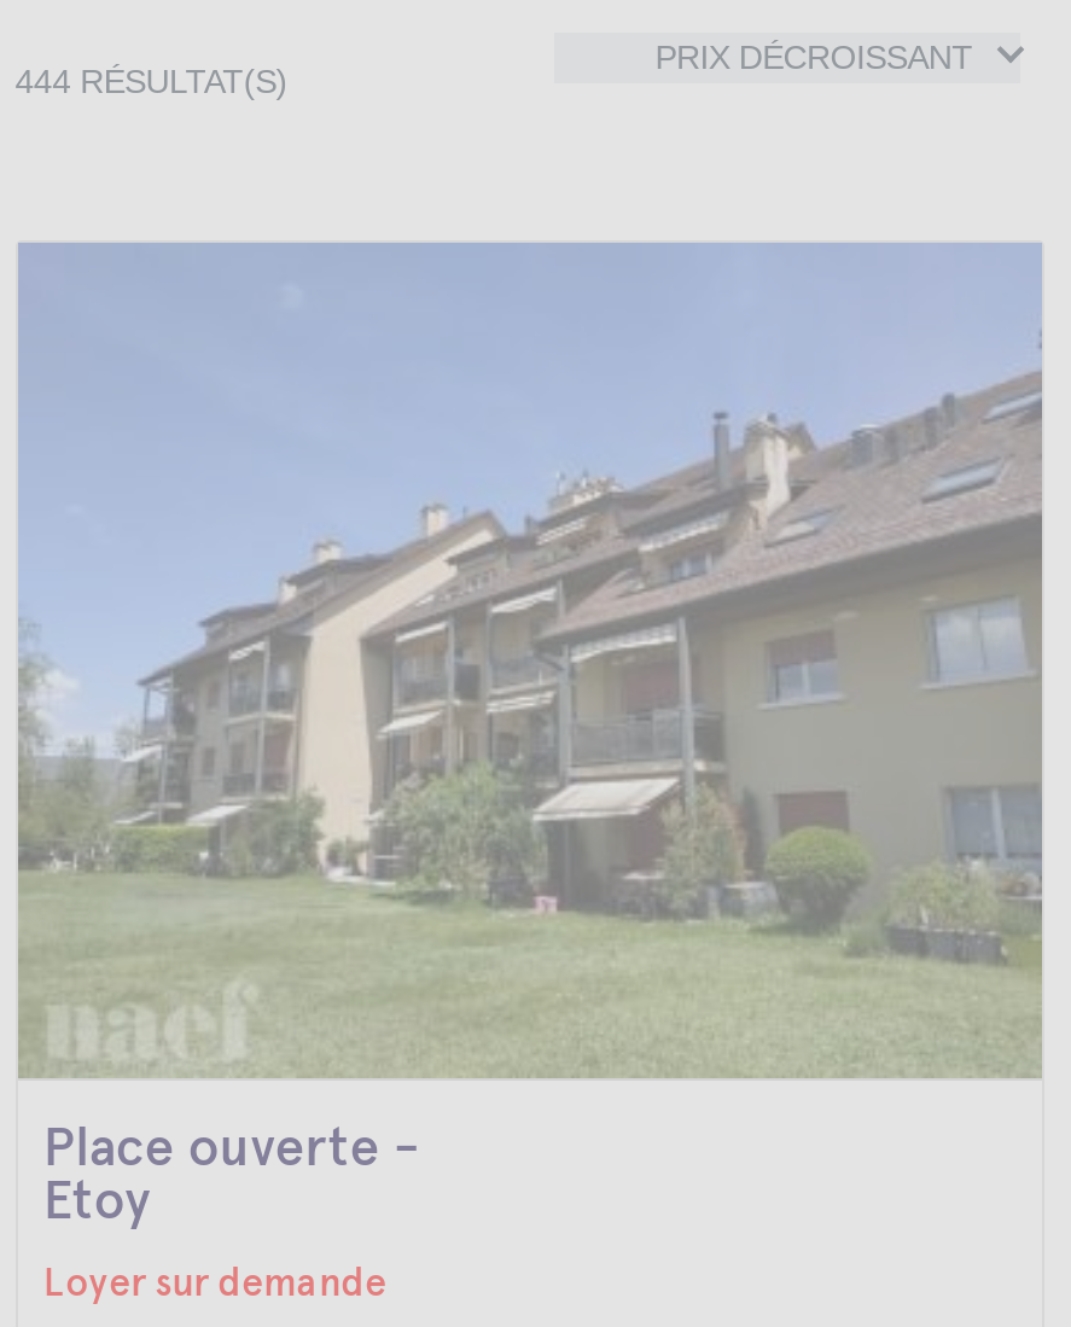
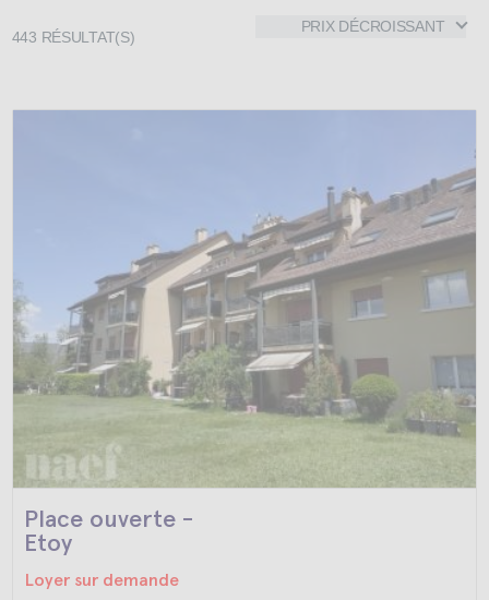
- 444 RÉSULTAT(S)
+ 443 RÉSULTAT(S)
